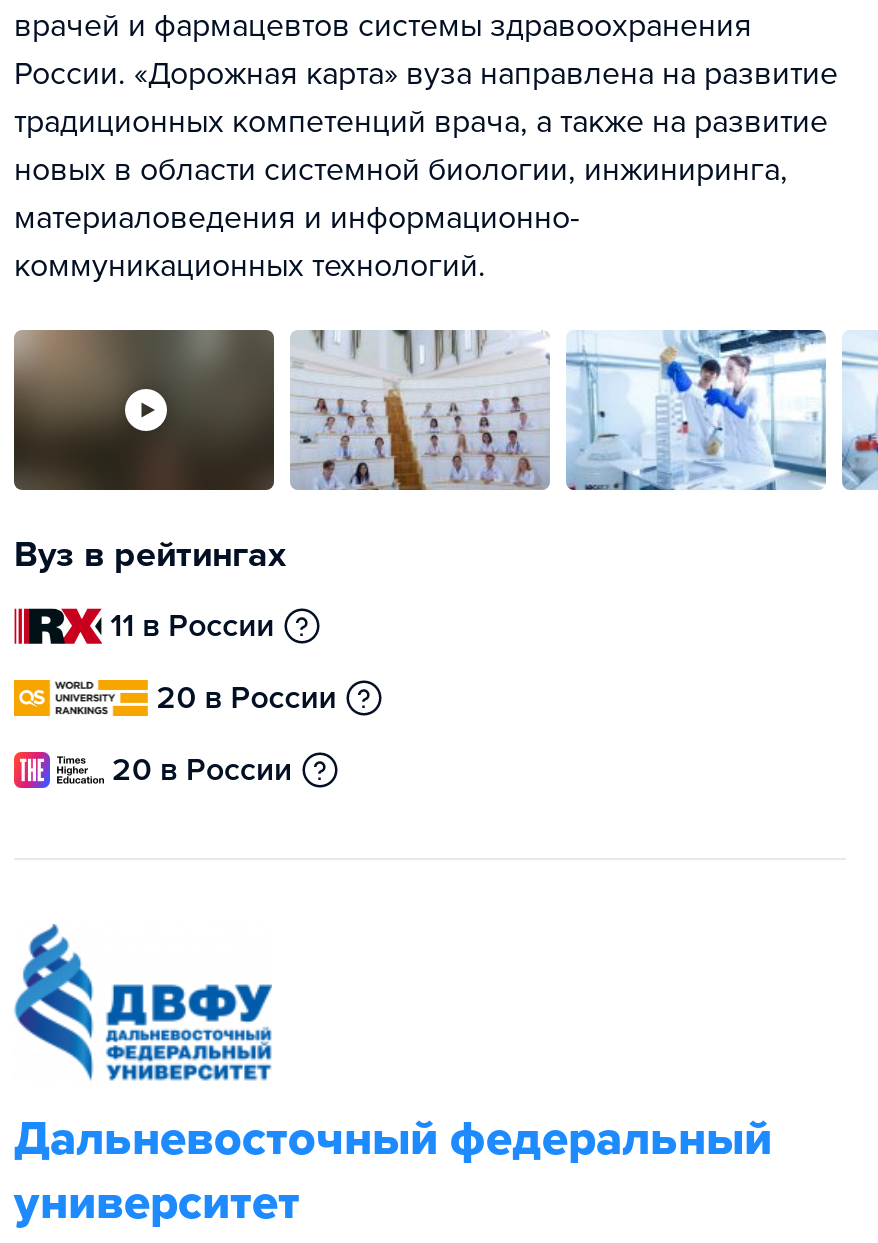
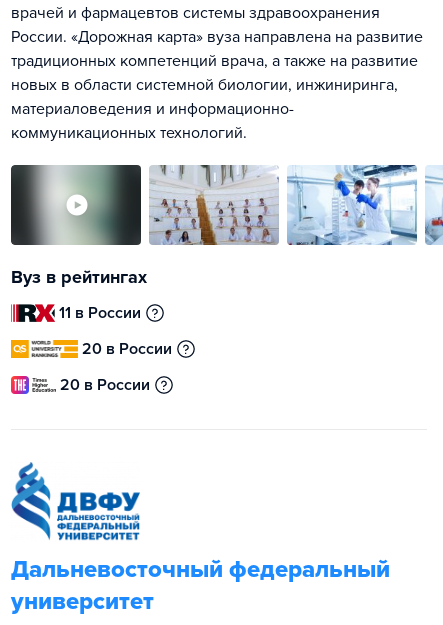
- [image]
+ [image]
